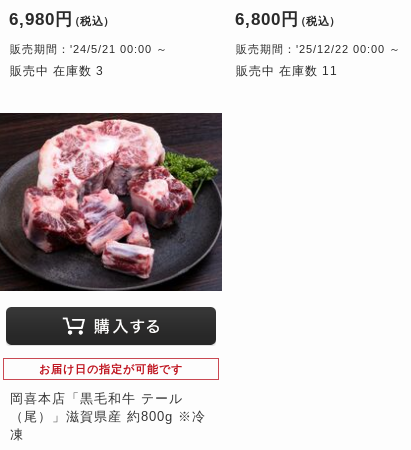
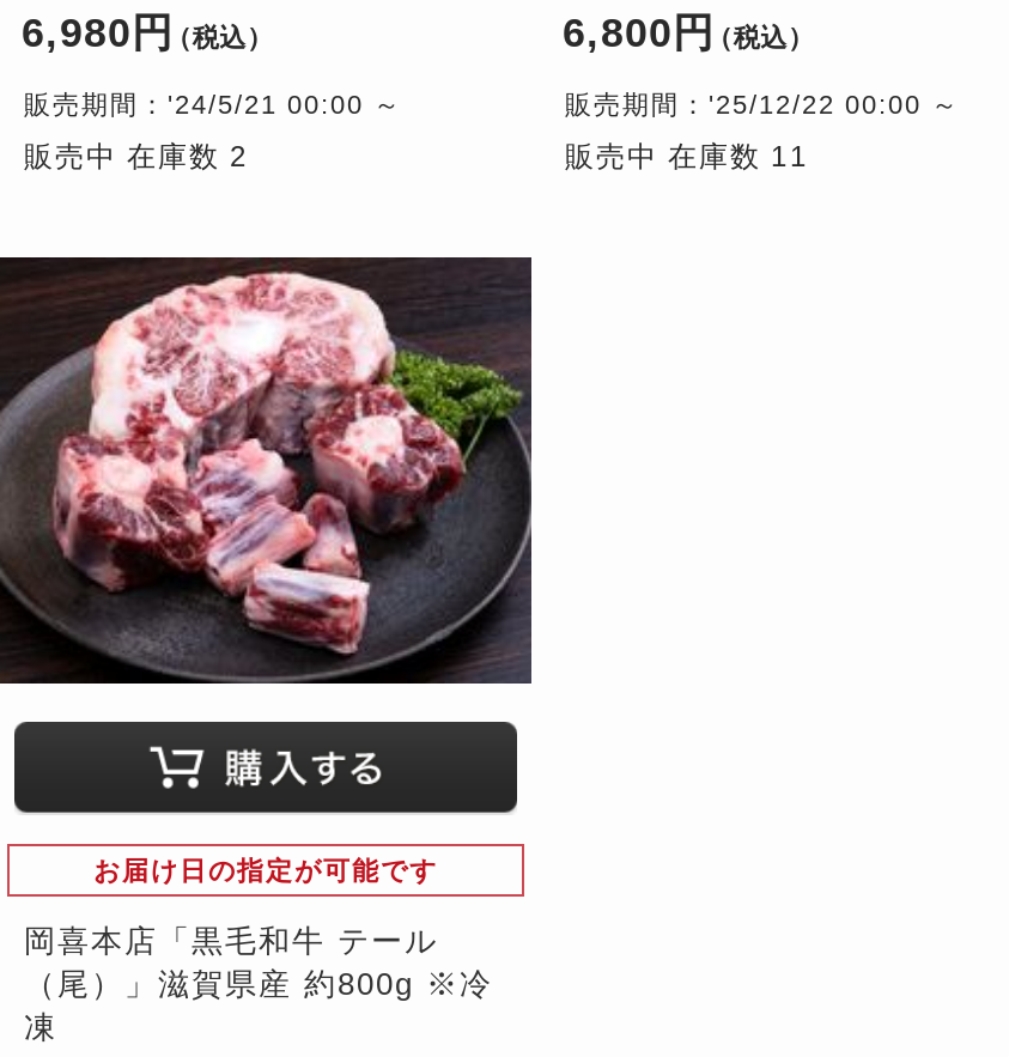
- 販売中 在庫数 3
+ 販売中 在庫数 2
